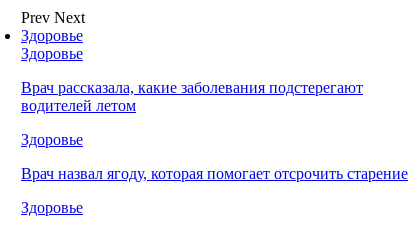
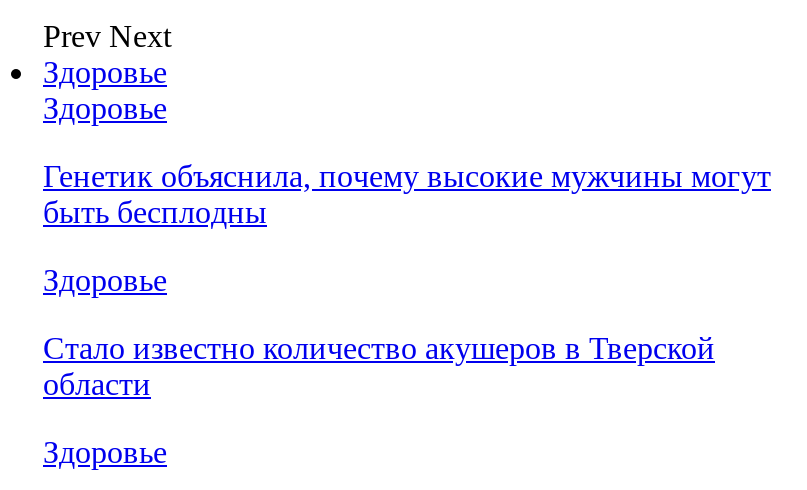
- Врач рассказала, какие заболевания подстерегают
- водителей летом
+ Генетик объяснила, почему высокие мужчины могут
+ быть бесплодны

- Врач назвал ягоду, которая помогает отсрочить старение
+ Стало известно количество акушеров в Тверской
+ области
